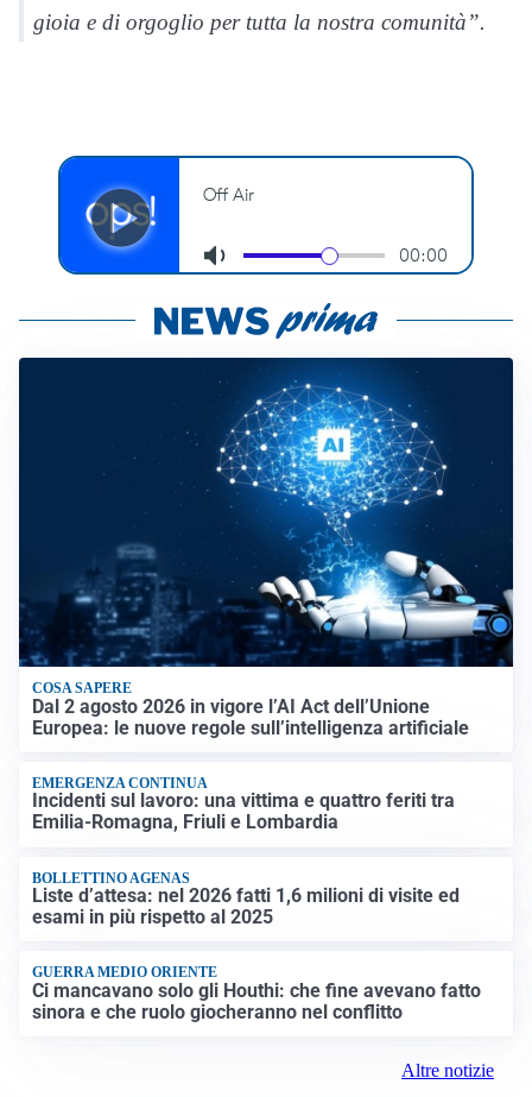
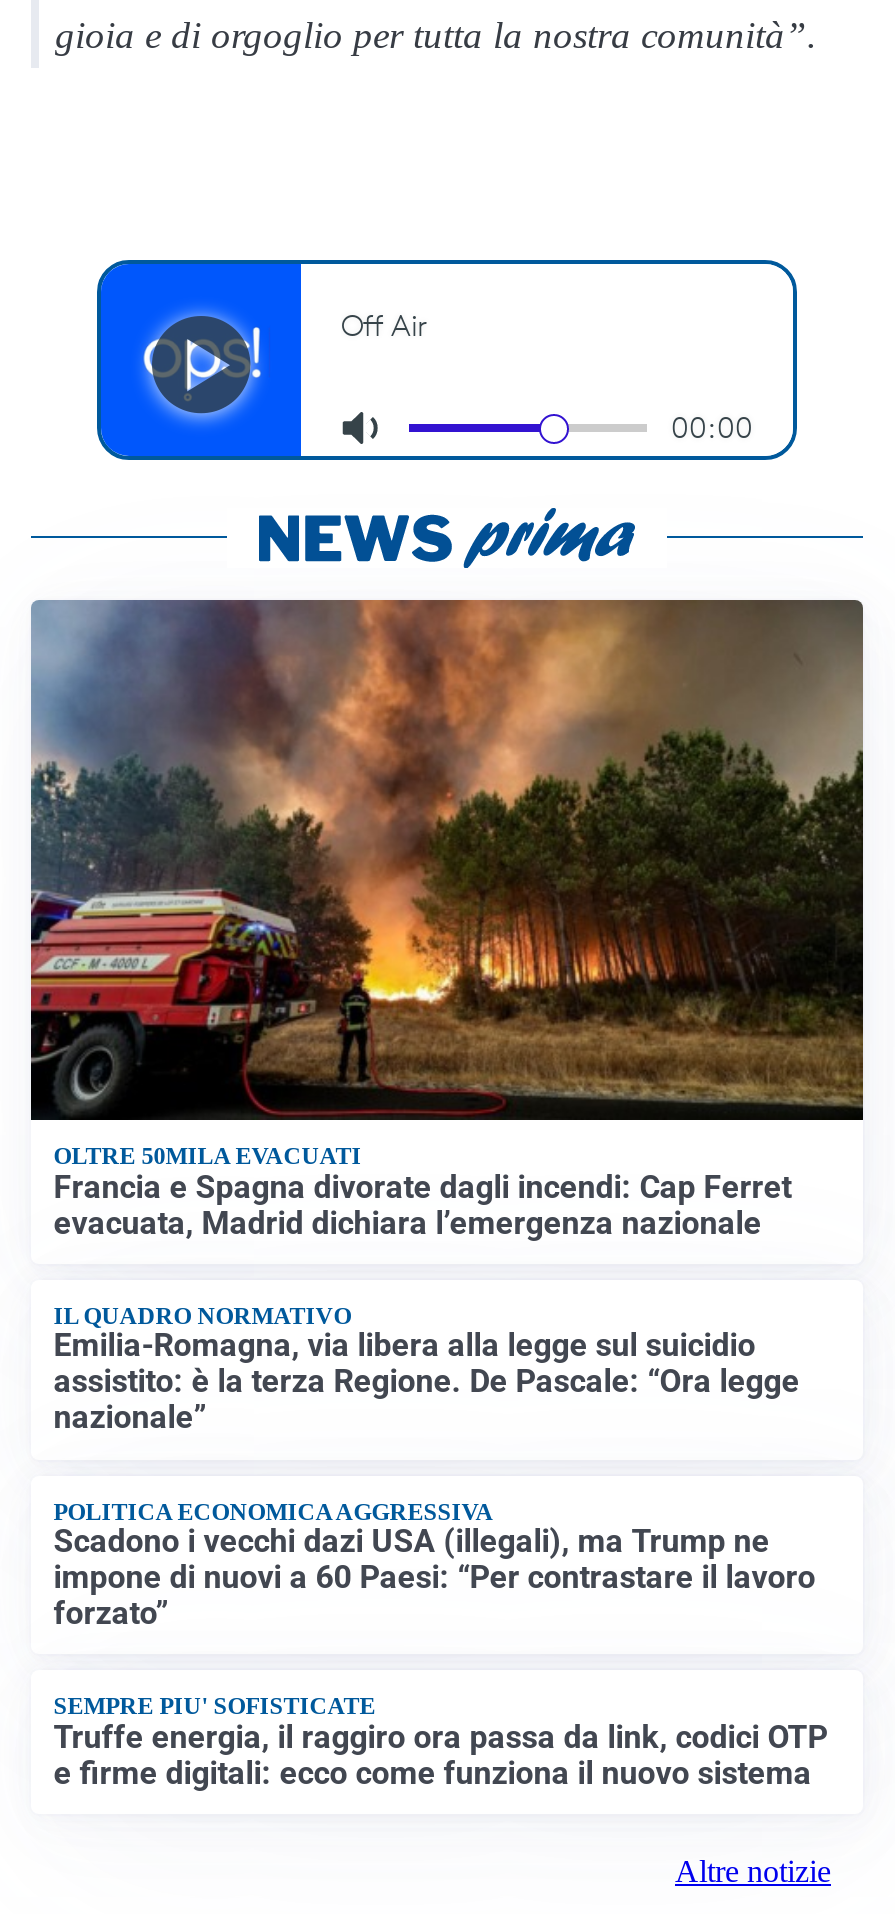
- [image]
- COSA SAPERE
- Dal 2 agosto 2026 in vigore l’AI Act dell’Unione
- Europea: le nuove regole sull’intelligenza artificiale
+ [image]
+ OLTRE 50MILA EVACUATI
+ Francia e Spagna divorate dagli incendi: Cap Ferret
+ evacuata, Madrid dichiara l’emergenza nazionale

- EMERGENZA CONTINUA
- Incidenti sul lavoro: una vittima e quattro feriti tra
- Emilia-Romagna, Friuli e Lombardia
+ IL QUADRO NORMATIVO
+ Emilia-Romagna, via libera alla legge sul suicidio
+ assistito: è la terza Regione. De Pascale: “Ora legge
+ nazionale”

- BOLLETTINO AGENAS
- Liste d’attesa: nel 2026 fatti 1,6 milioni di visite ed
- esami in più rispetto al 2025
+ POLITICA ECONOMICA AGGRESSIVA
+ Scadono i vecchi dazi USA (illegali), ma Trump ne
+ impone di nuovi a 60 Paesi: “Per contrastare il lavoro
+ forzato”

- GUERRA MEDIO ORIENTE
- Ci mancavano solo gli Houthi: che fine avevano fatto
- sinora e che ruolo giocheranno nel conflitto
+ SEMPRE PIU' SOFISTICATE
+ Truffe energia, il raggiro ora passa da link, codici OTP
+ e firme digitali: ecco come funziona il nuovo sistema
